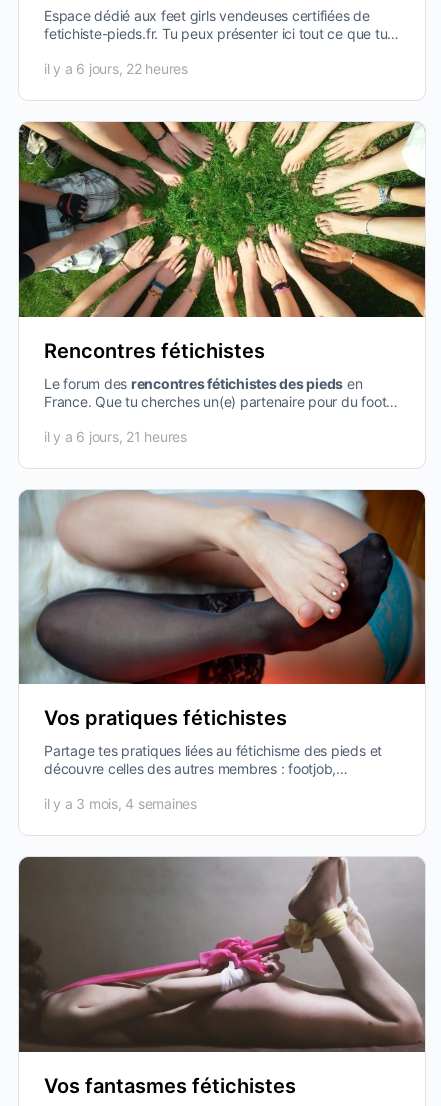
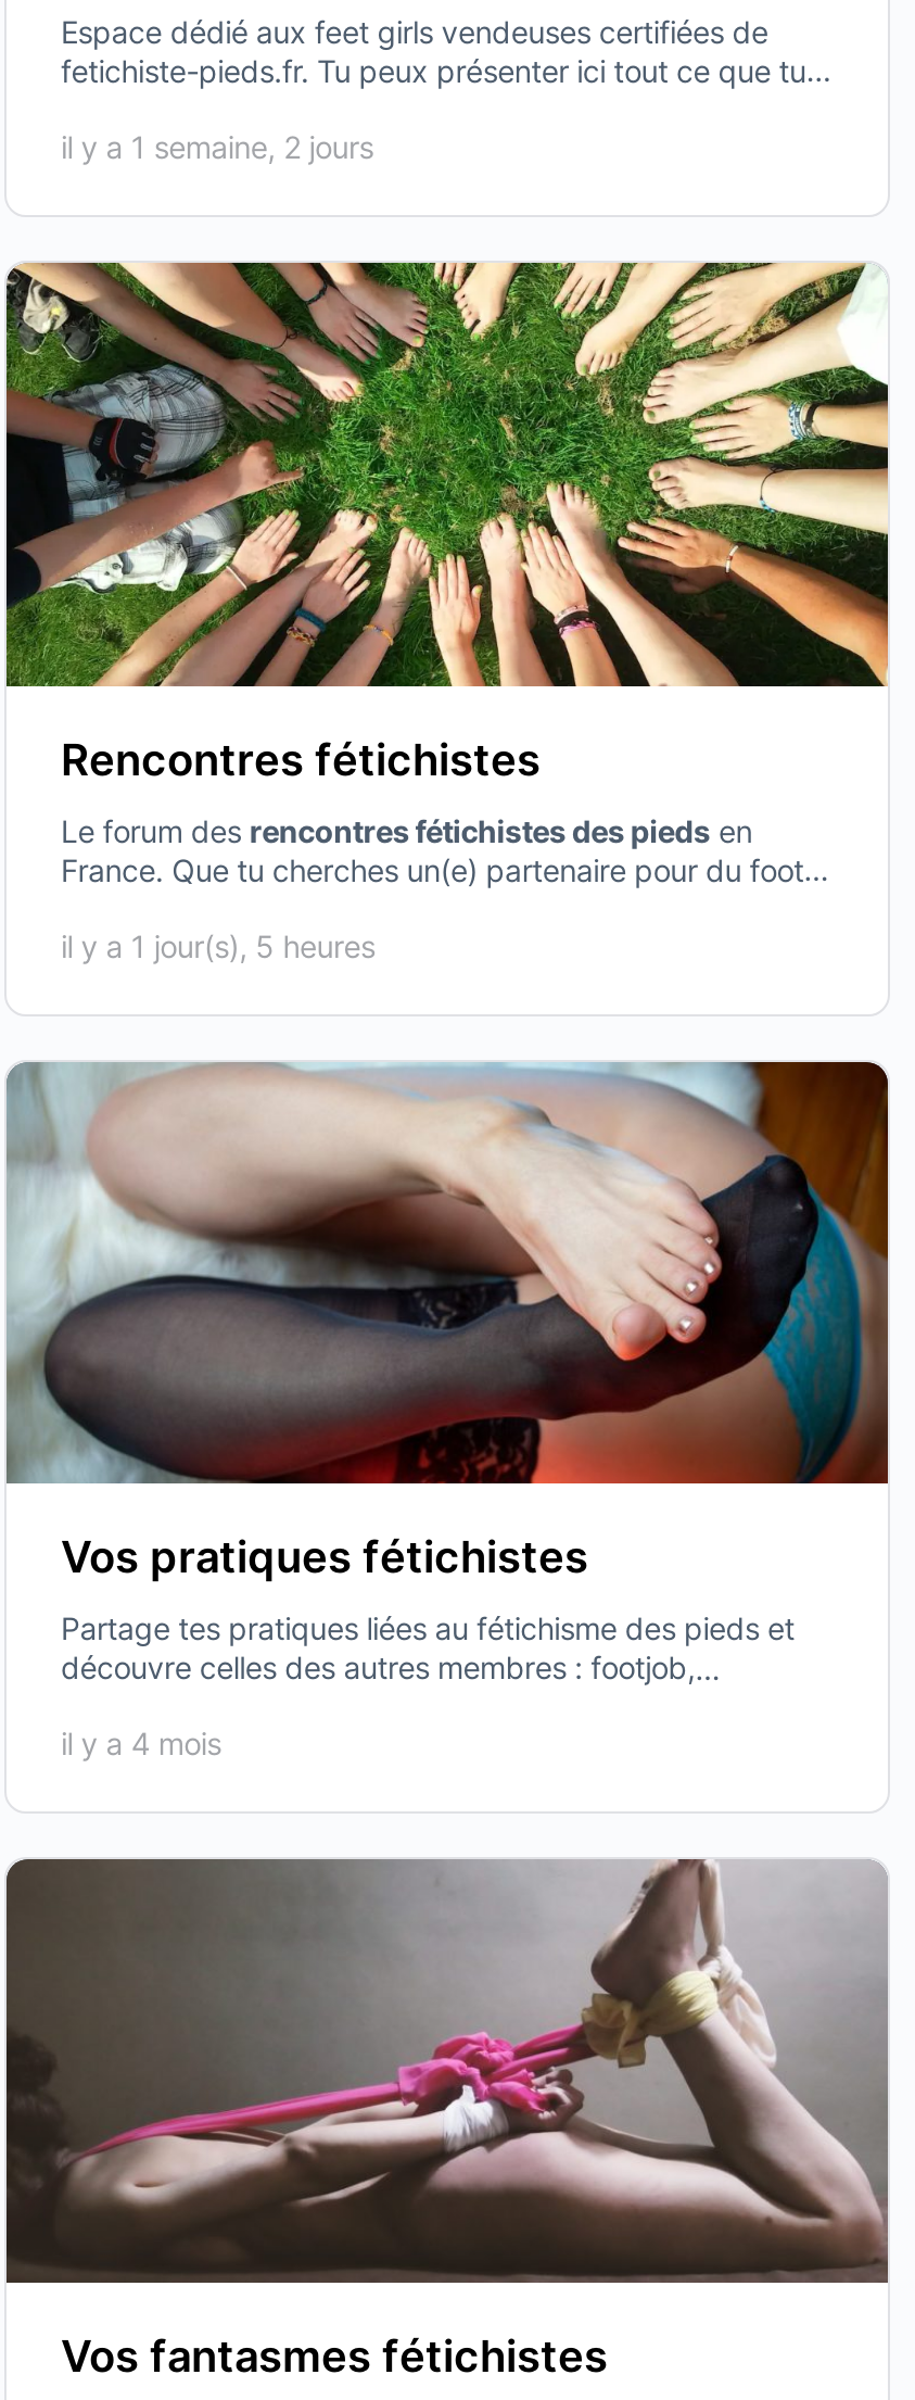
- il y a 6 jours, 22 heures
+ il y a 1 semaine, 2 jours

- il y a 6 jours, 21 heures
+ il y a 1 jour(s), 5 heures

- il y a 3 mois, 4 semaines
+ il y a 4 mois
